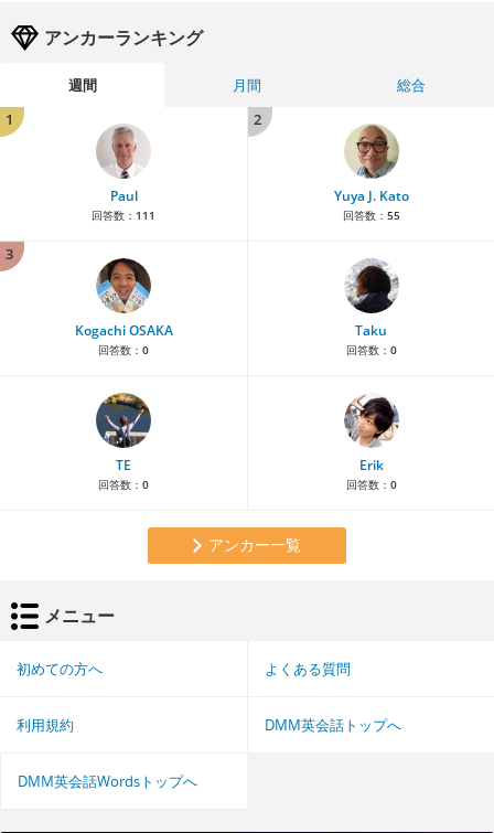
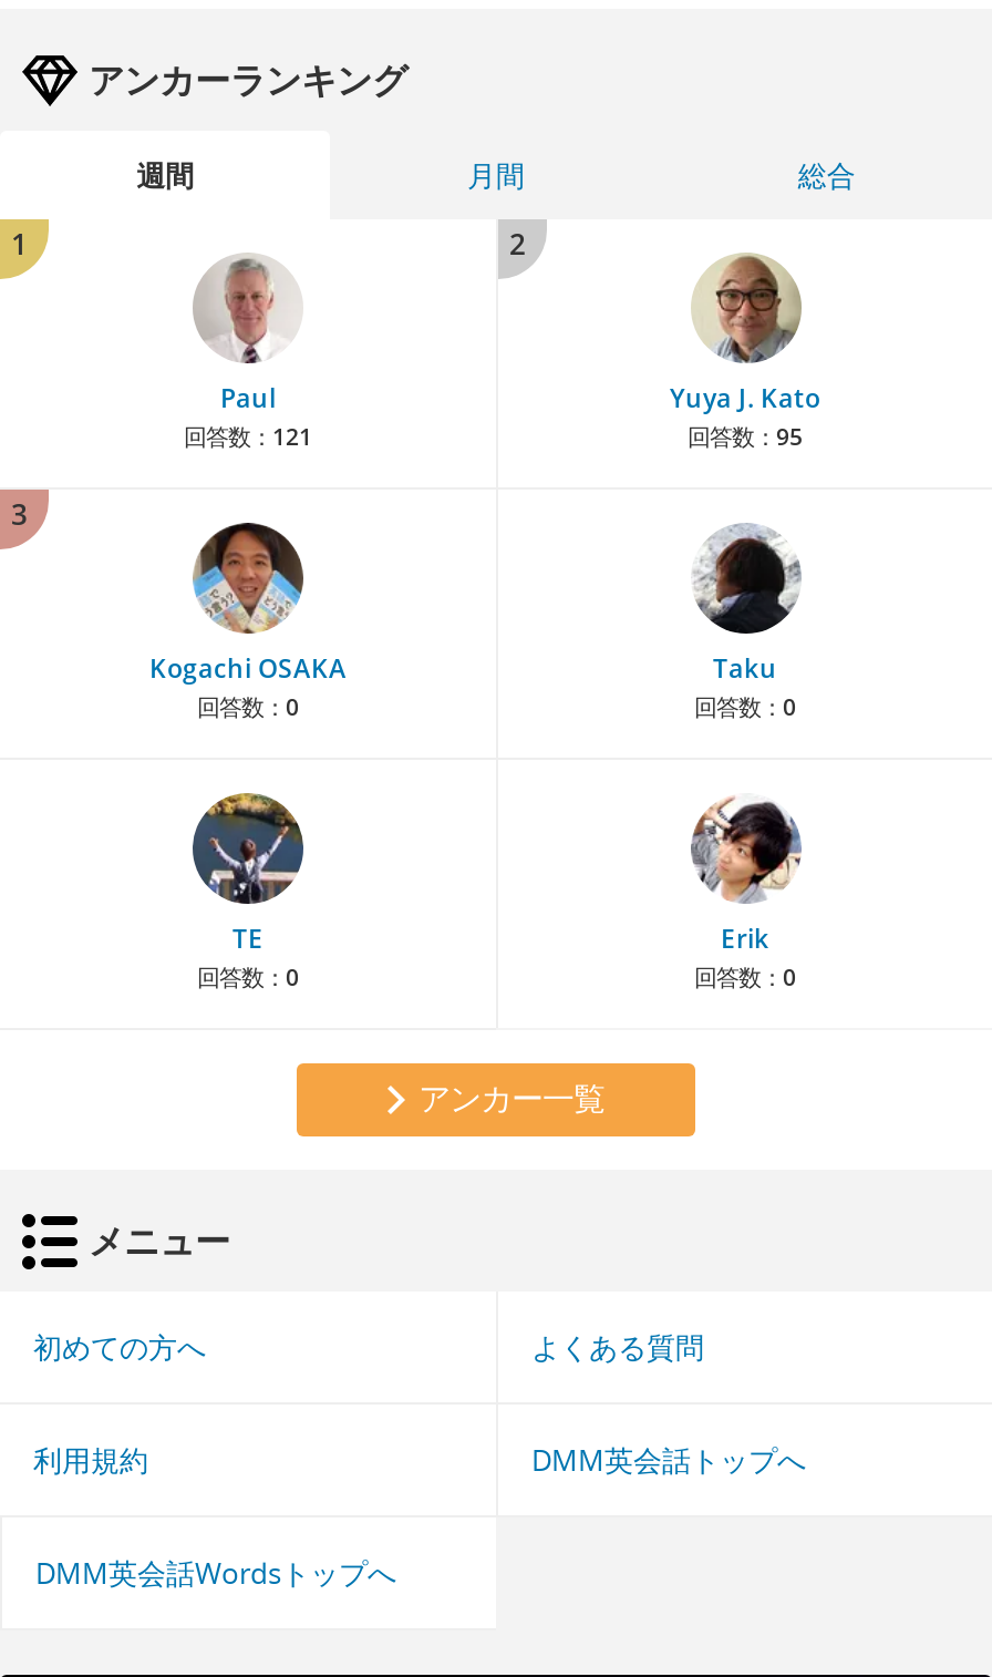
- 回答数：111
+ 回答数：121

- 回答数：55
+ 回答数：95
